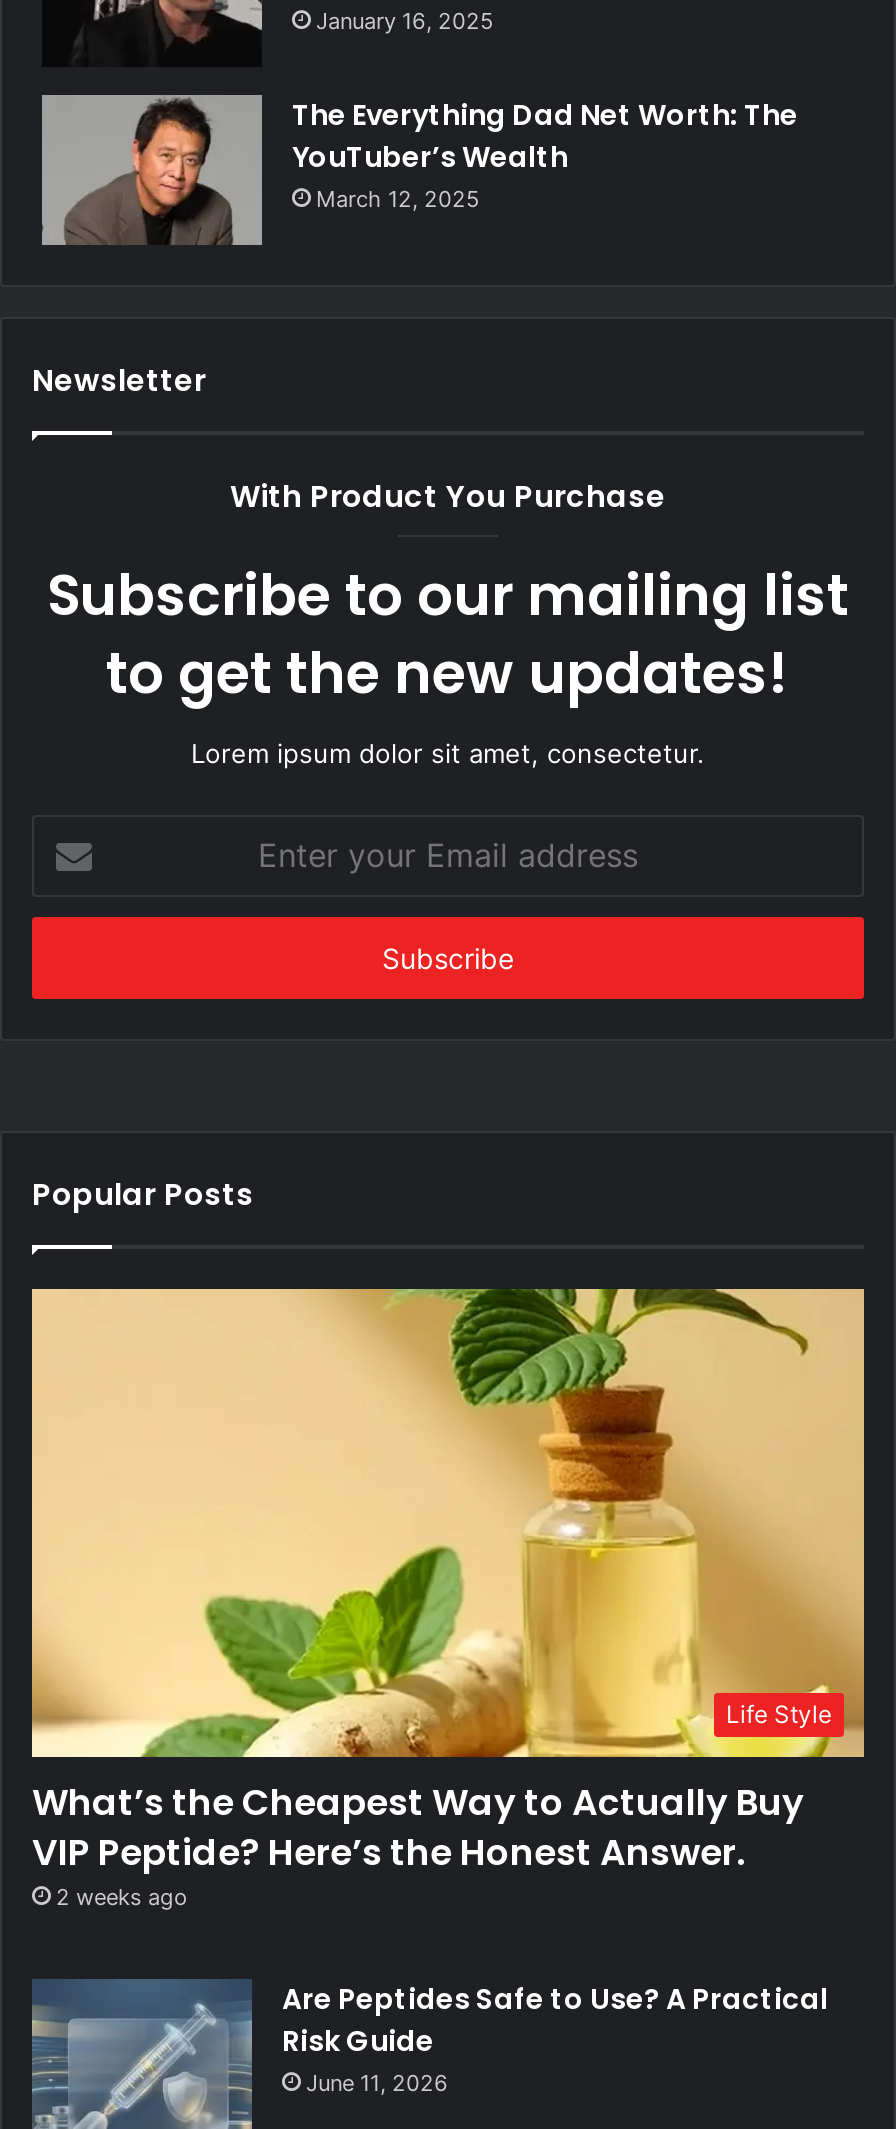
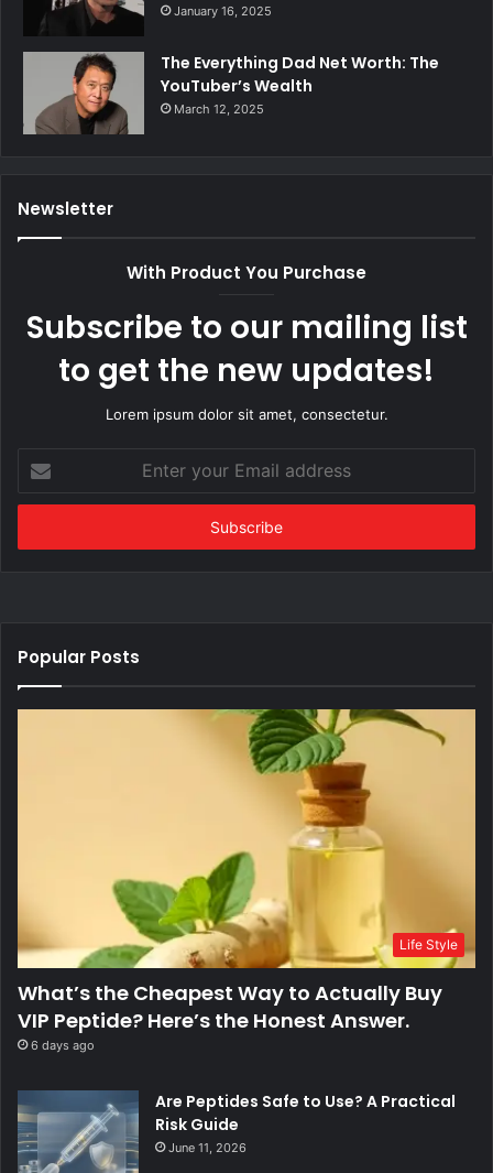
- 2 weeks ago
+ 6 days ago
